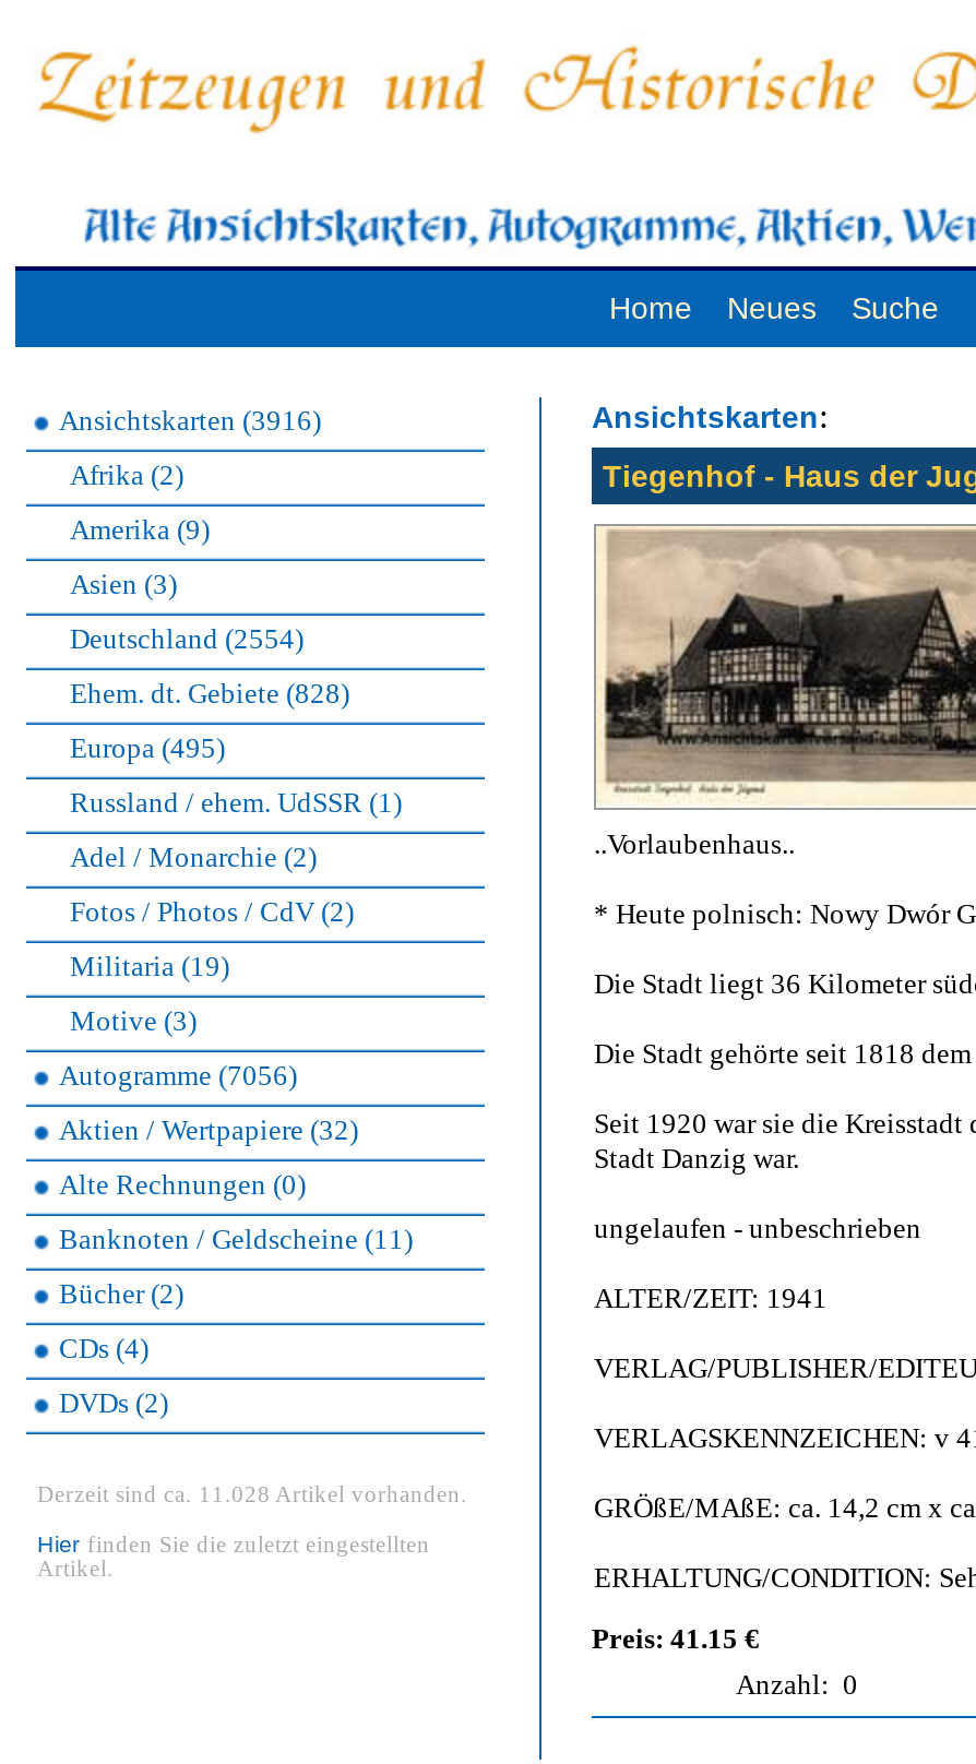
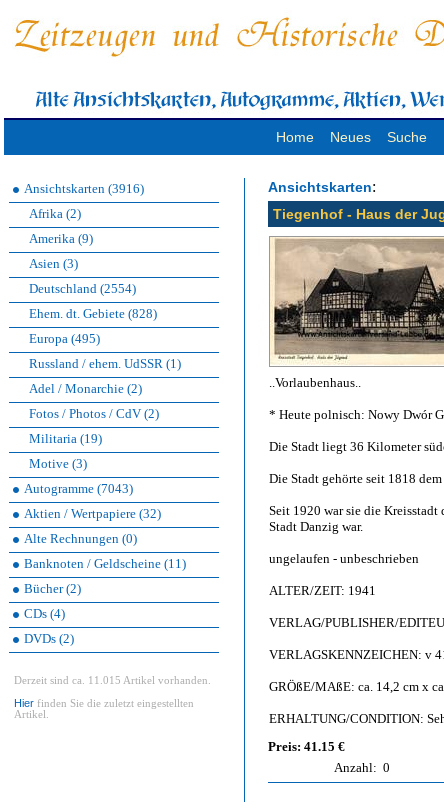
- Autogramme (7056)
+ Autogramme (7043)

- Derzeit sind ca. 11.028 Artikel vorhanden.
+ Derzeit sind ca. 11.015 Artikel vorhanden.
